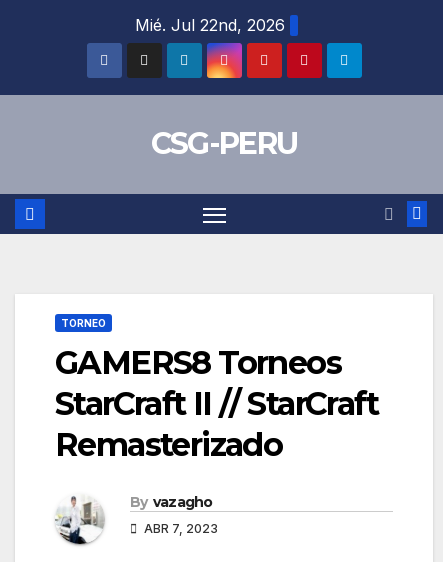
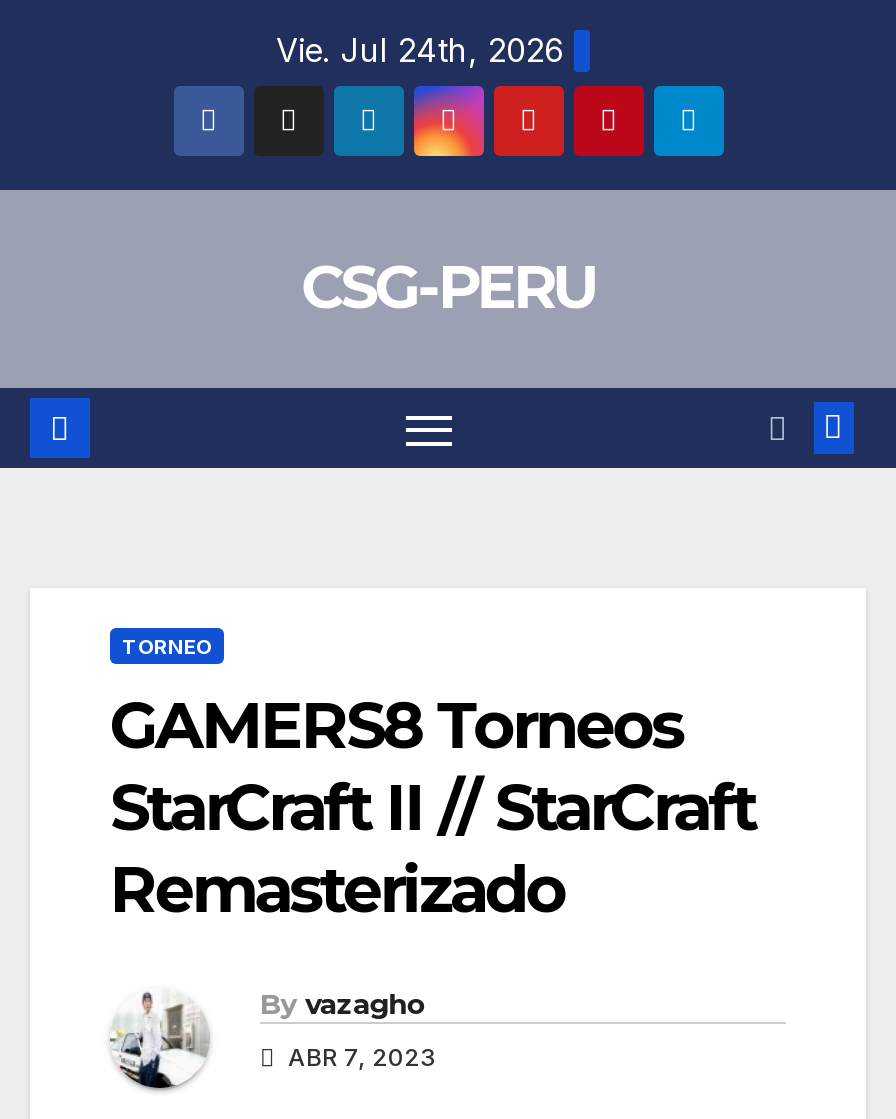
- Mié. Jul 22nd, 2026
+ Vie. Jul 24th, 2026
